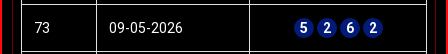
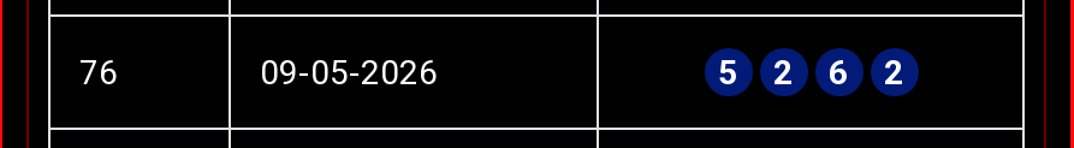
- 73
+ 76
